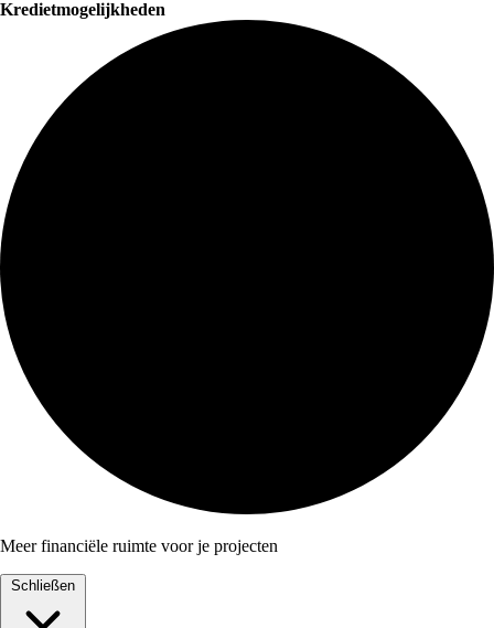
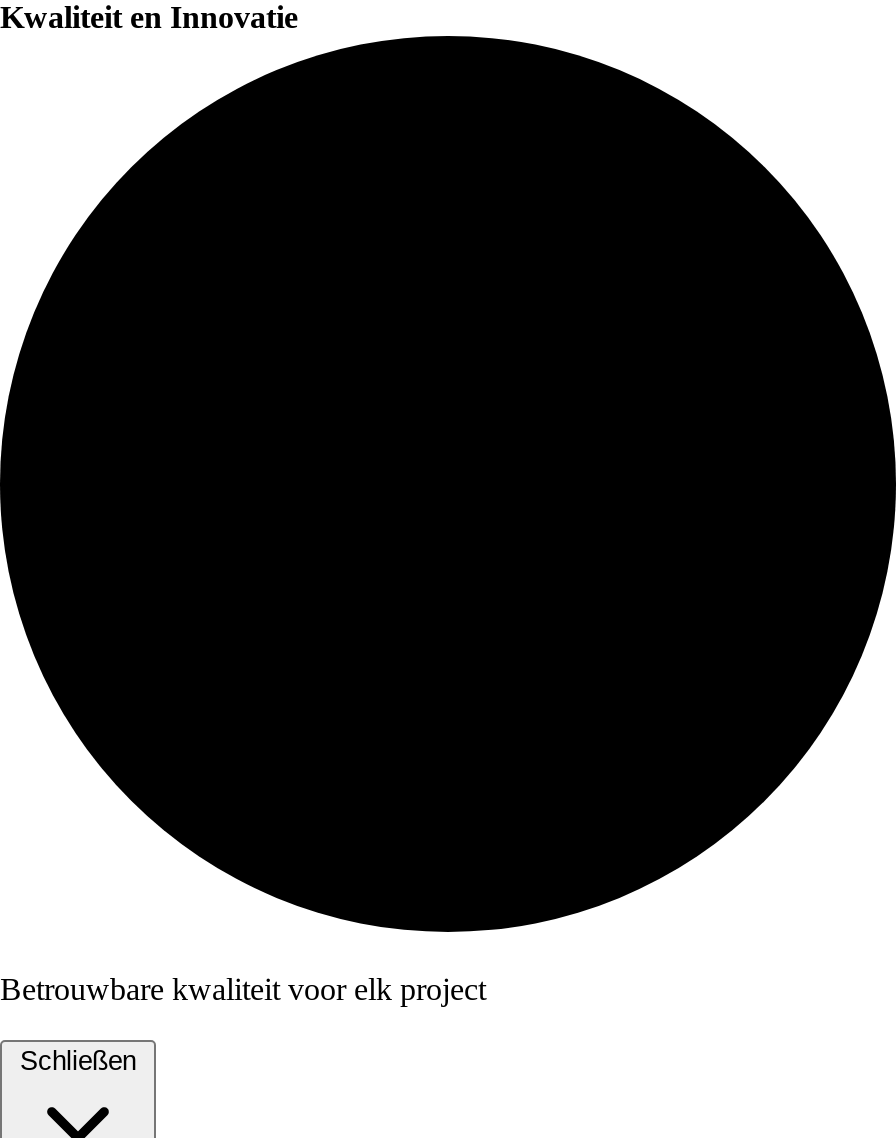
- Kredietmogelijkheden
+ Kwaliteit en Innovatie

- Meer financiële ruimte voor je projecten
+ Betrouwbare kwaliteit voor elk project
